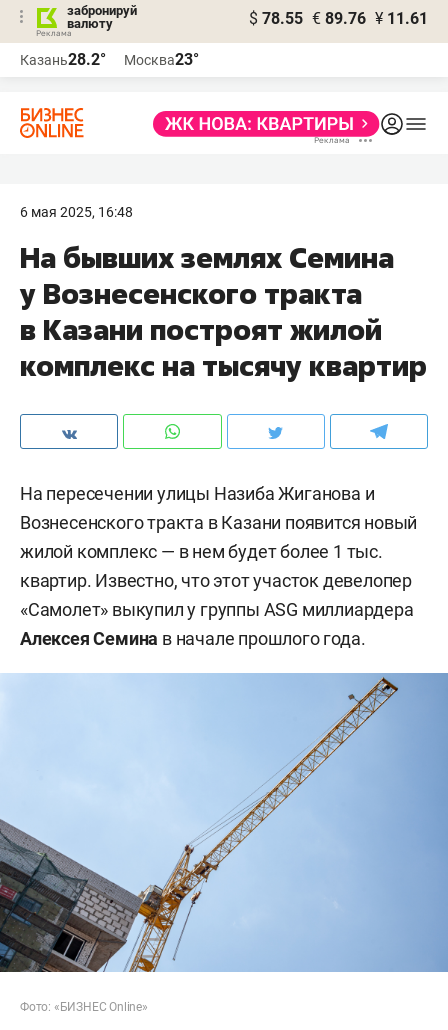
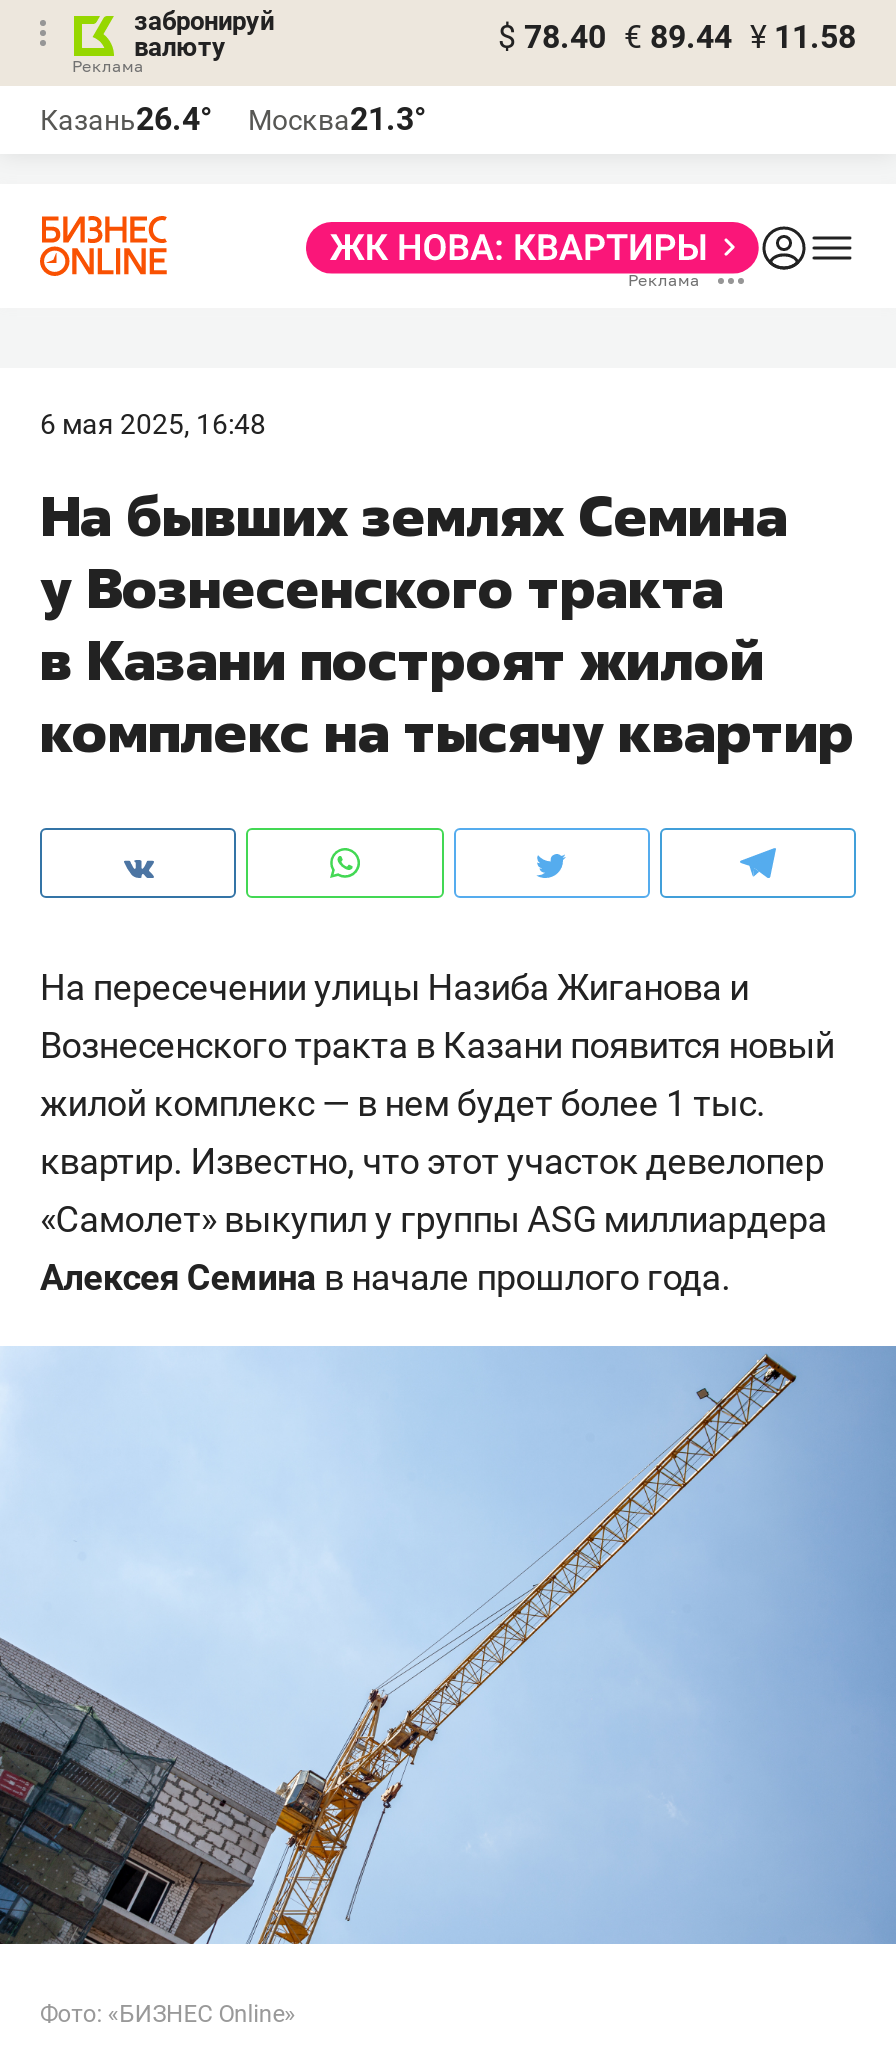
- $ 78.55 € 89.76 ¥ 11.61
+ $ 78.40 € 89.44 ¥ 11.58

- Казань28.2°
+ Казань26.4°

- Москва23°
+ Москва21.3°
